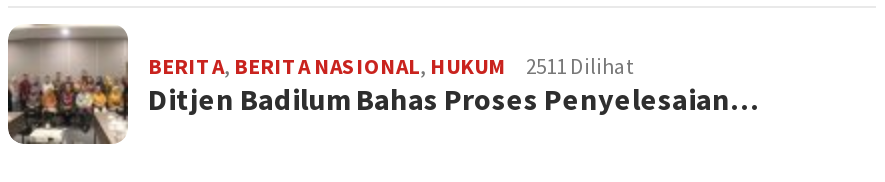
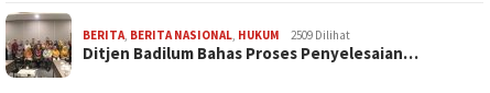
- BERITA, BERITA NASIONAL, HUKUM 2511 Dilihat
+ BERITA, BERITA NASIONAL, HUKUM 2509 Dilihat
